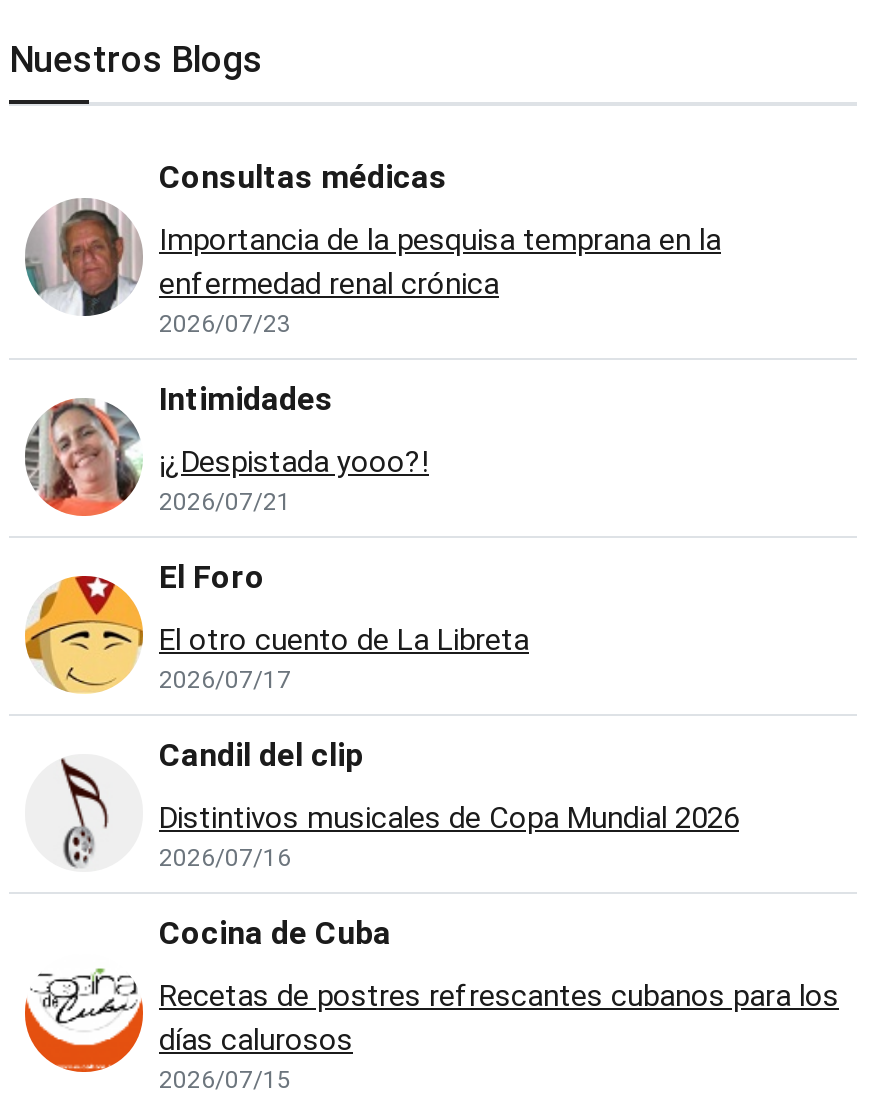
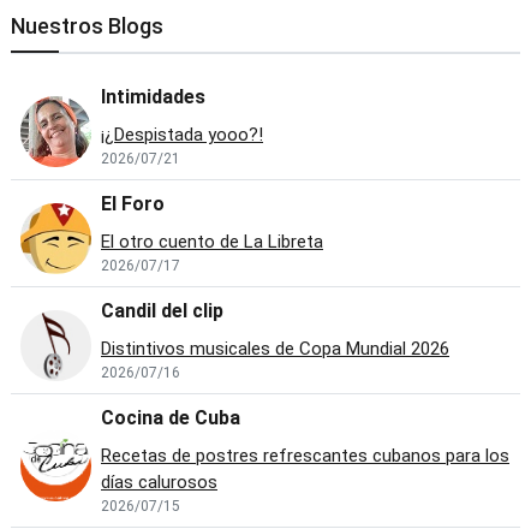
- [image]
- Consultas médicas
- Importancia de la pesquisa temprana en la
- enfermedad renal crónica
- 2026/07/23
